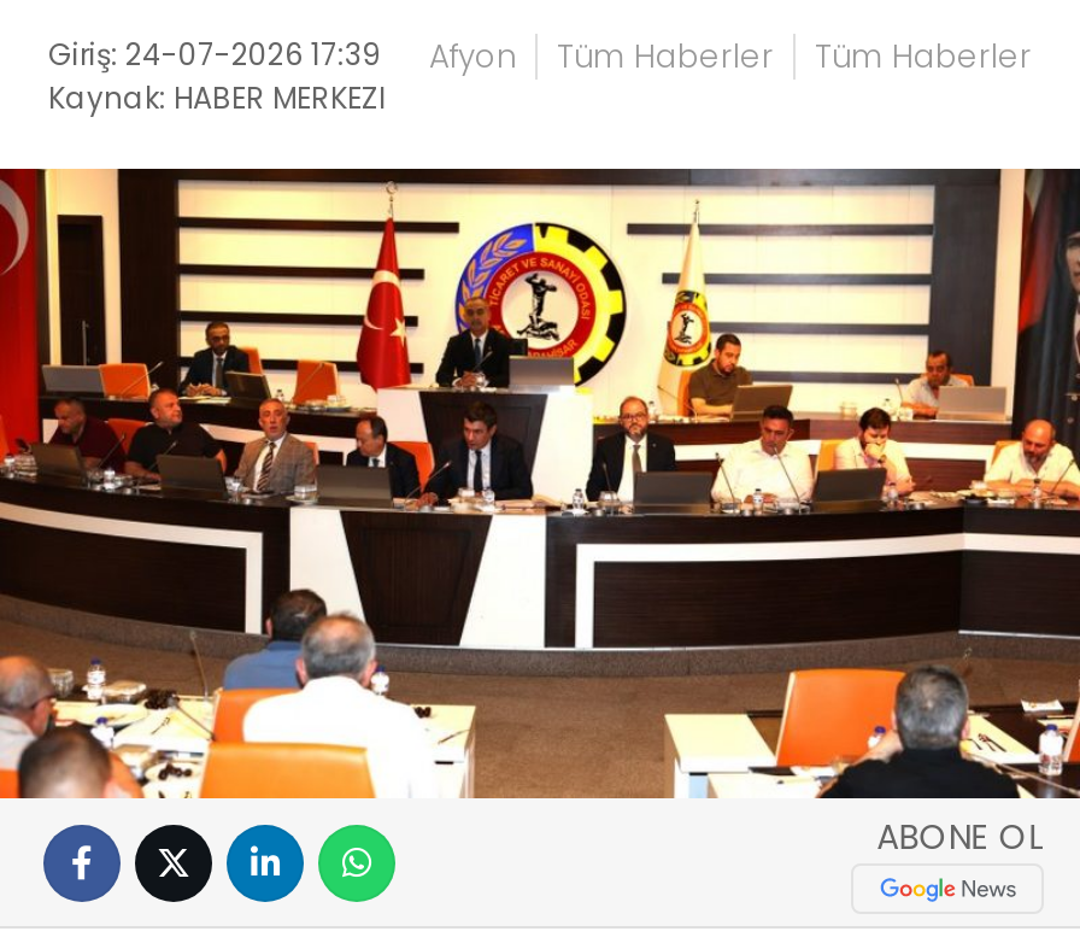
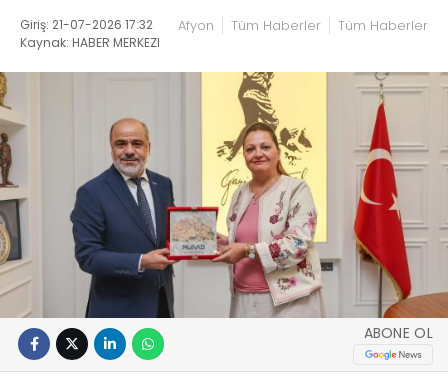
- Giriş: 24-07-2026 17:39 Afyon Tüm Haberler Tüm Haberler
+ Giriş: 21-07-2026 17:32 Afyon Tüm Haberler Tüm Haberler

- [image]
+ [image]
